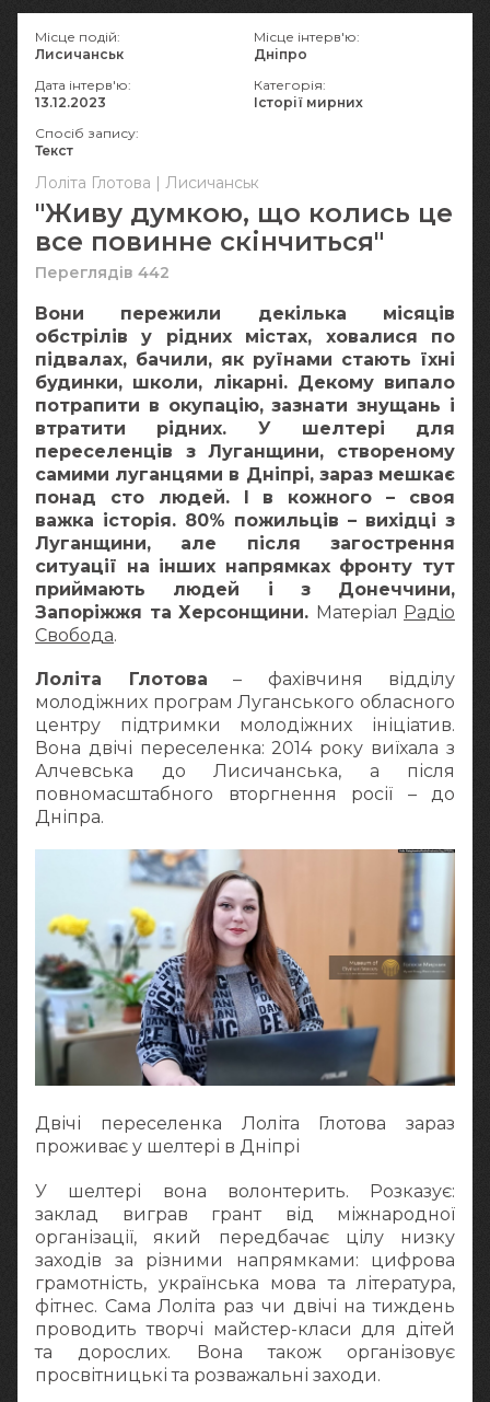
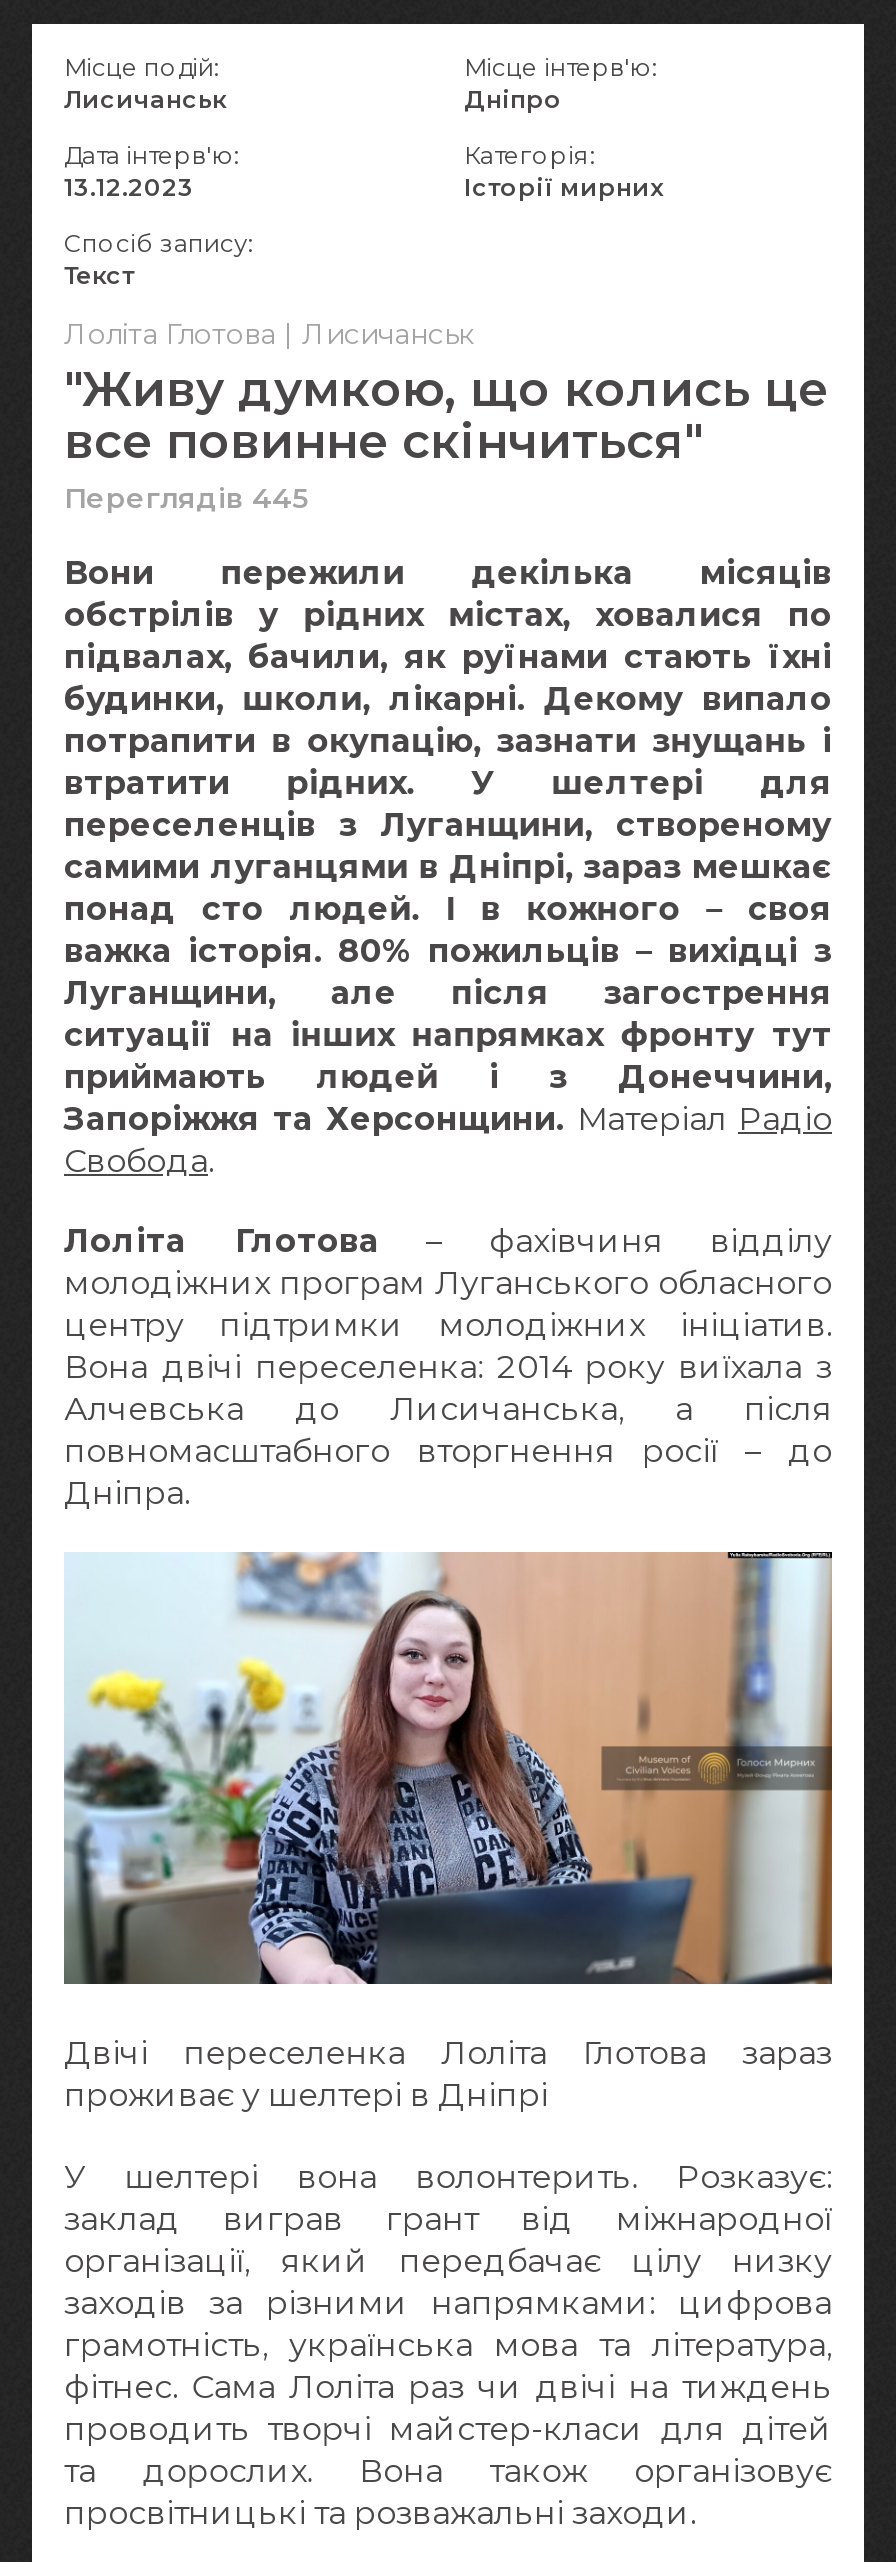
- Переглядів 442
+ Переглядів 445
